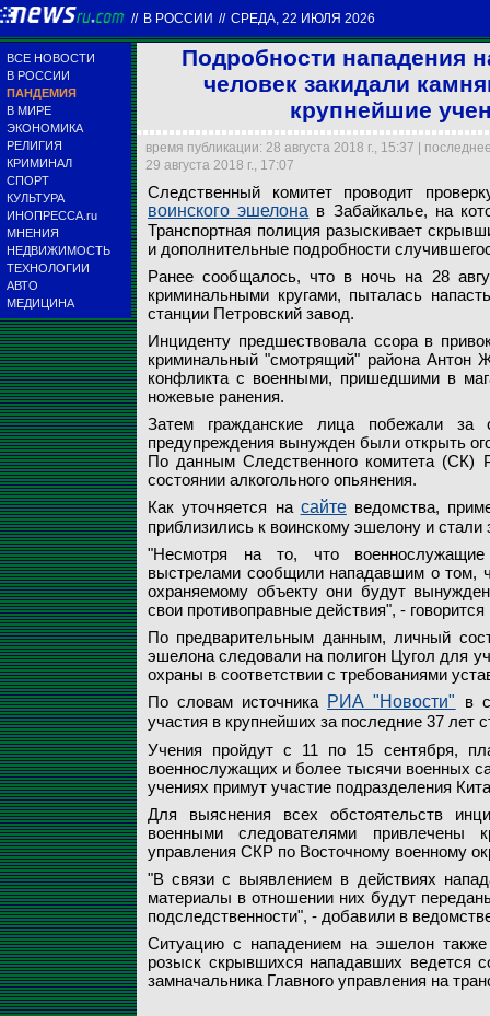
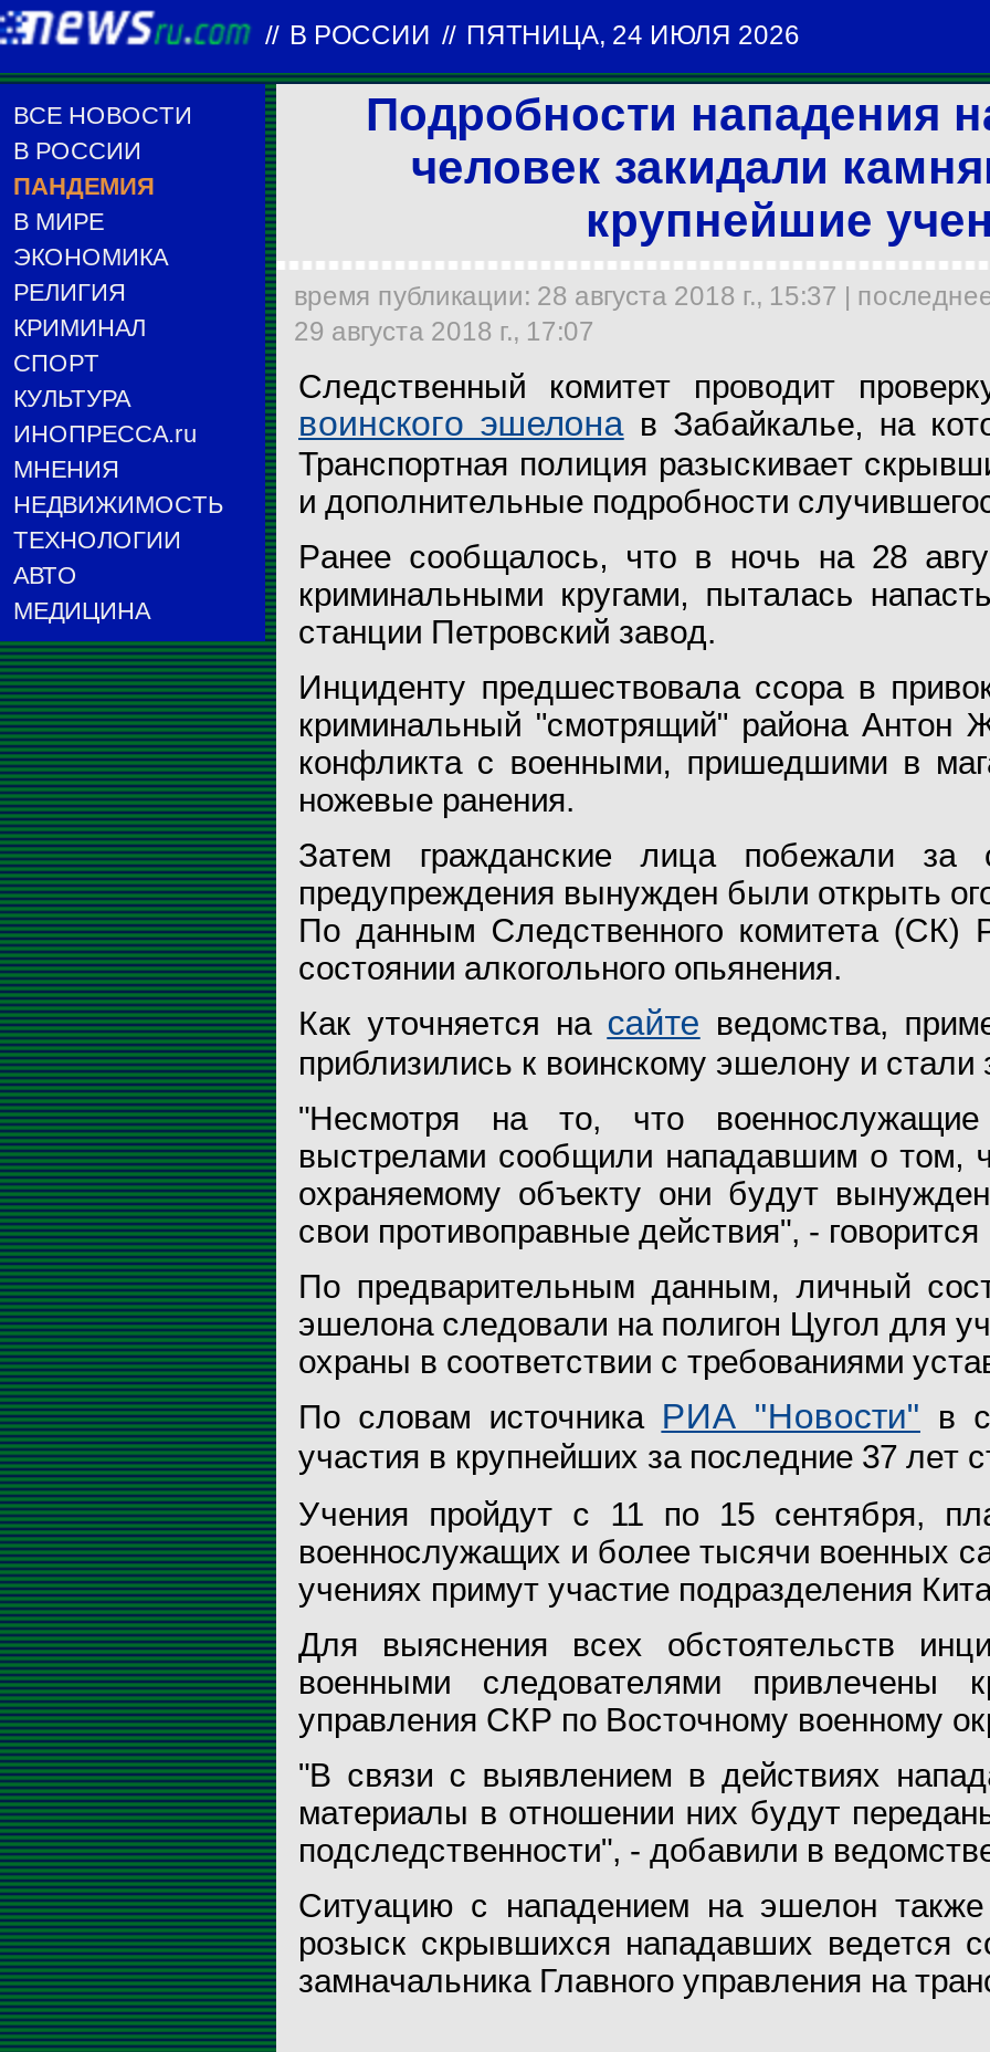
- // В РОССИИ // СРЕДА, 22 ИЮЛЯ 2026
+ // В РОССИИ // ПЯТНИЦА, 24 ИЮЛЯ 2026
